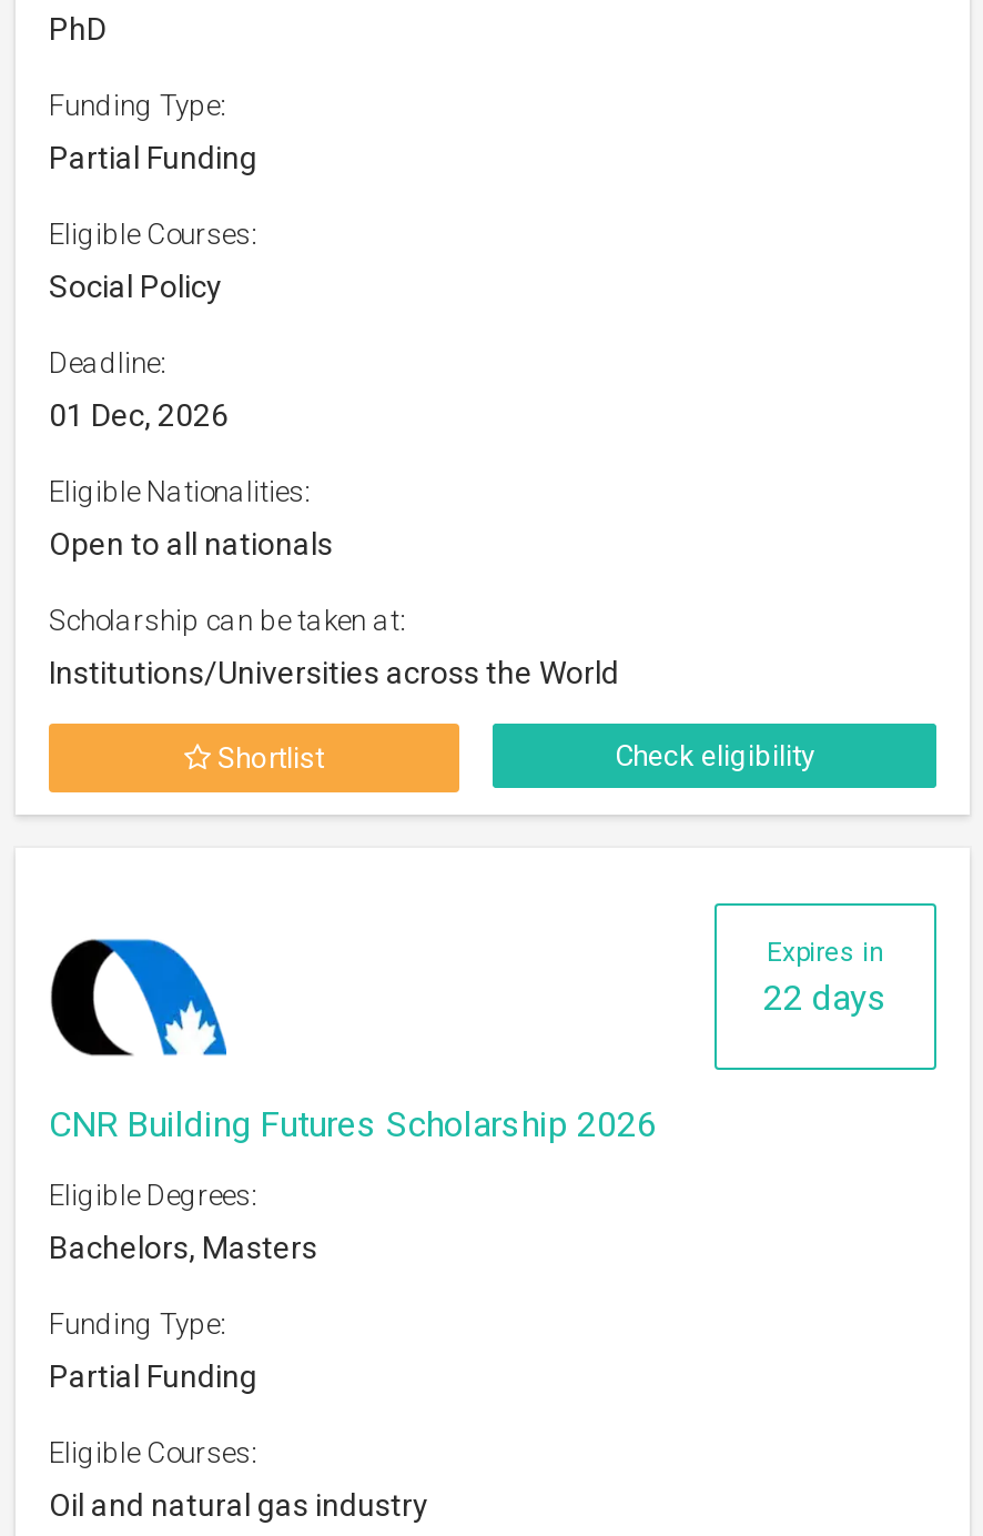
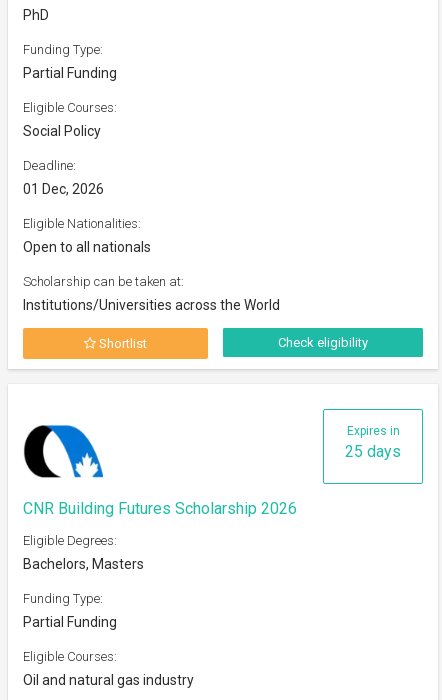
- 22 days
+ 25 days
